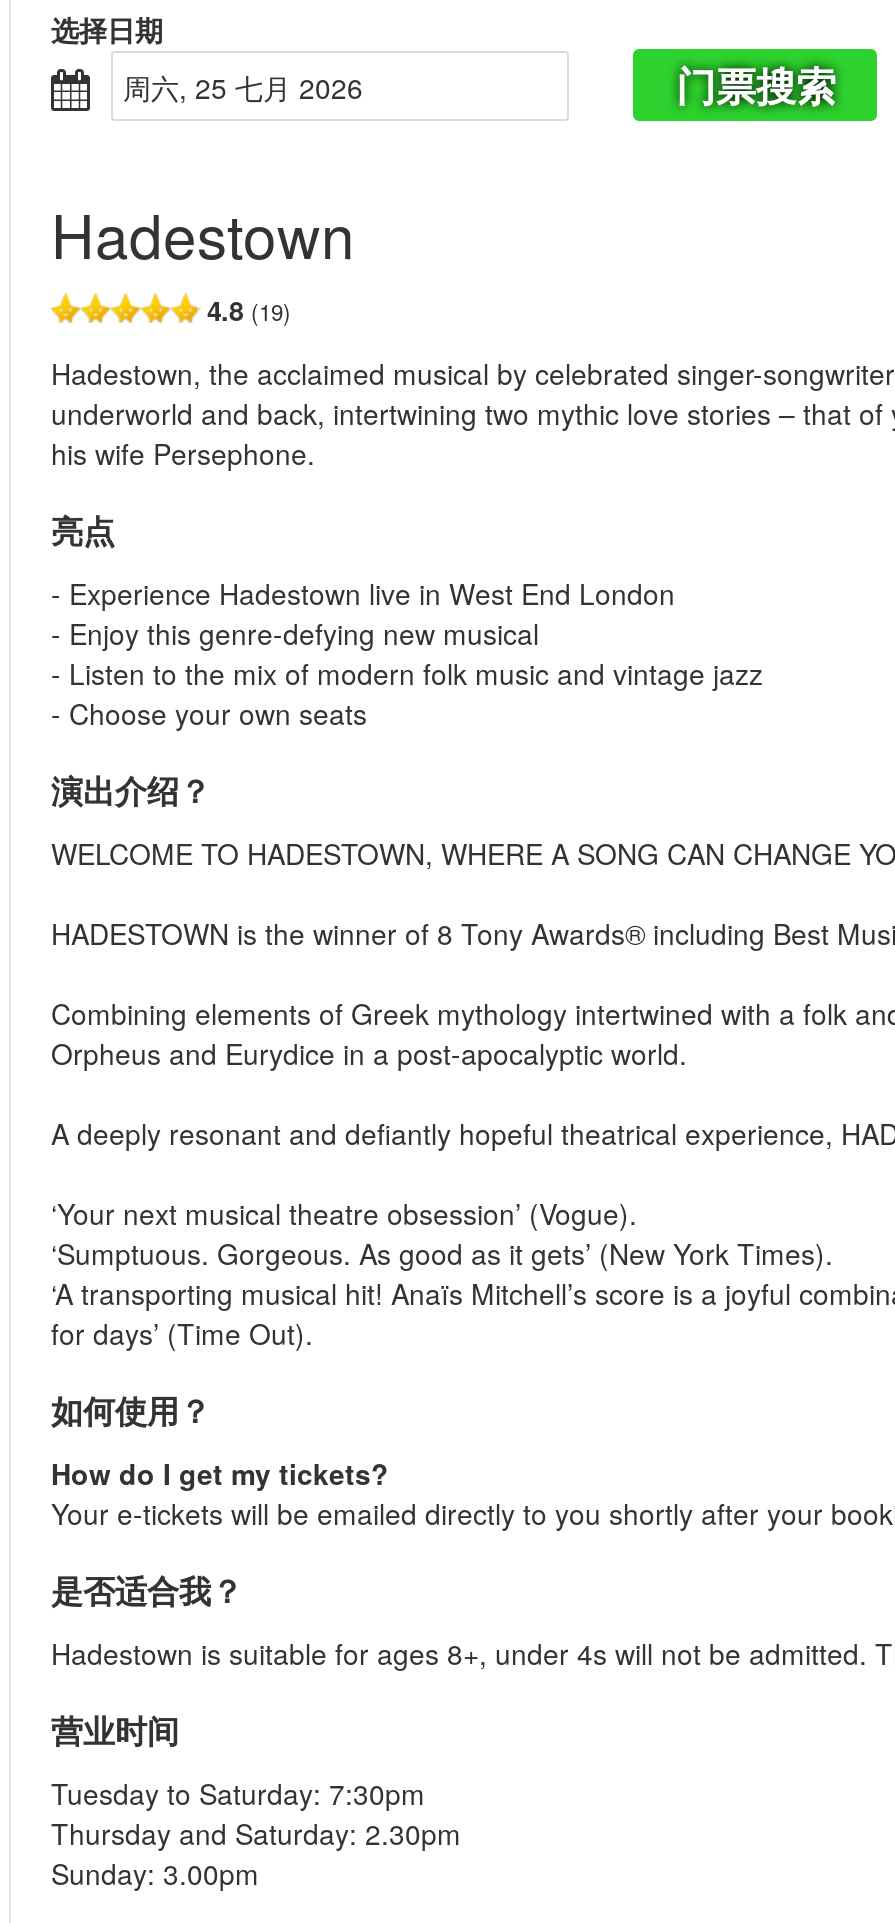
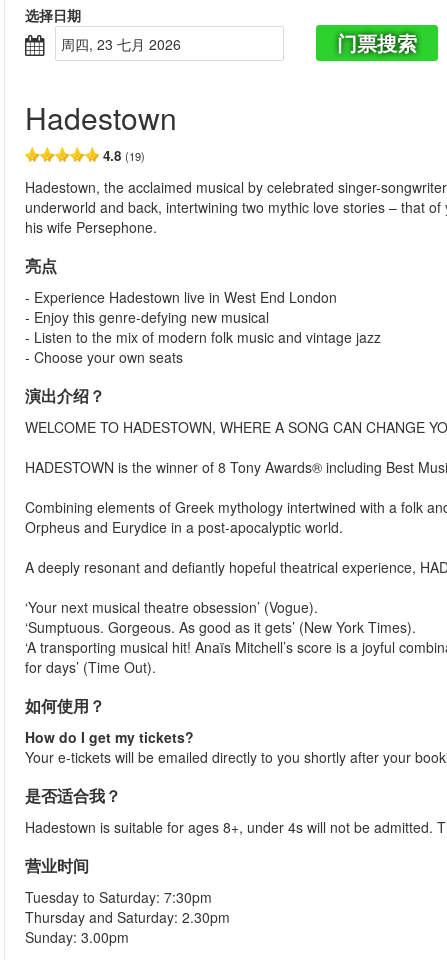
- 周六, 25 七月 2026
+ 周四, 23 七月 2026
